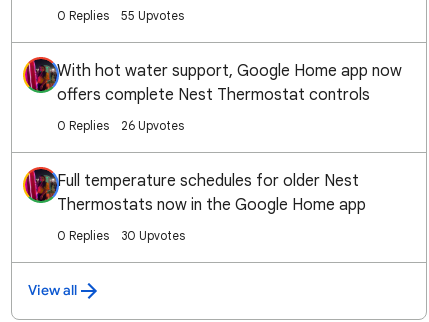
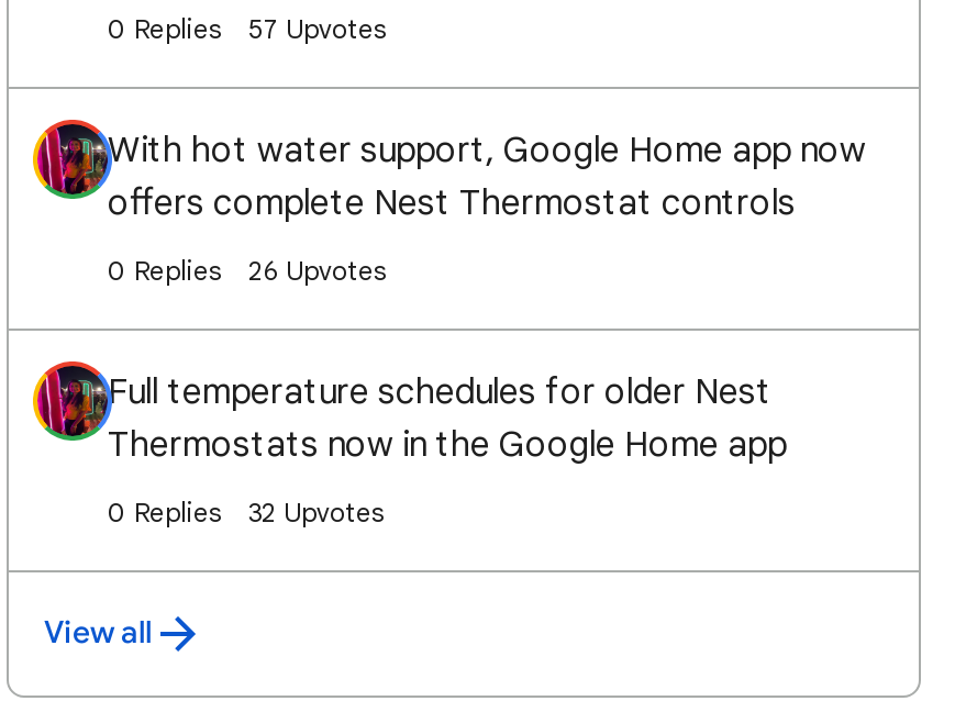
- 55 Upvotes
+ 57 Upvotes

- 30 Upvotes
+ 32 Upvotes
